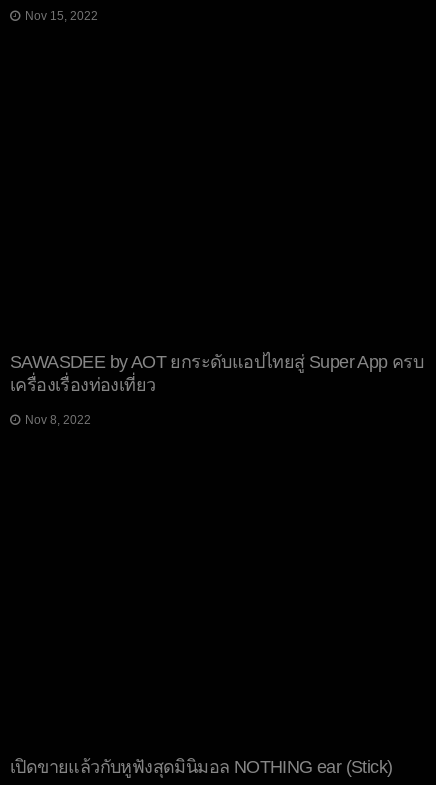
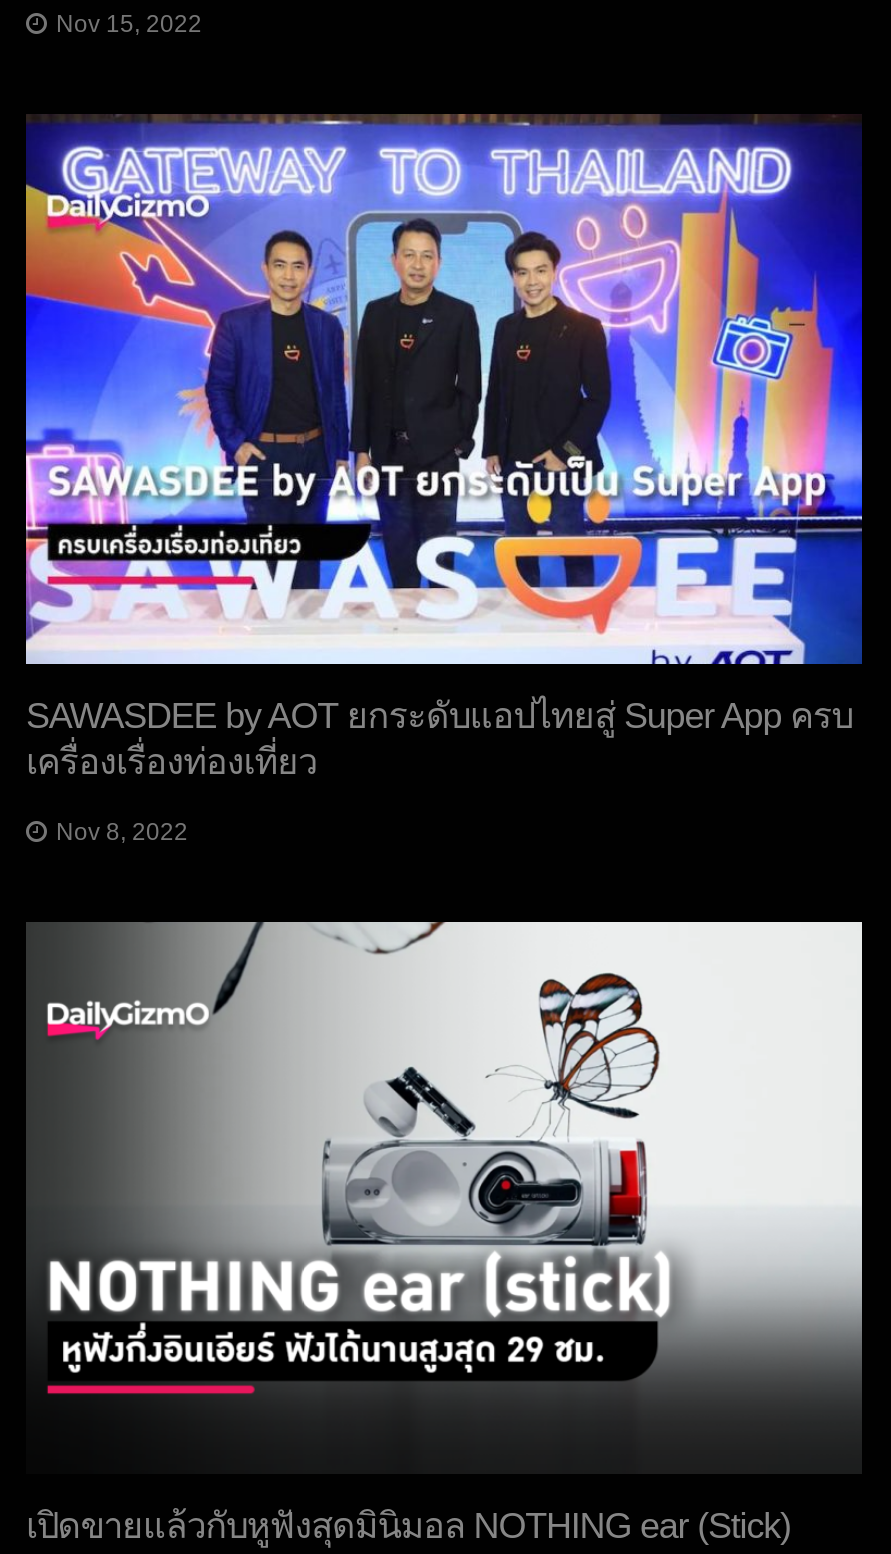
+ [image]

+ [image]
